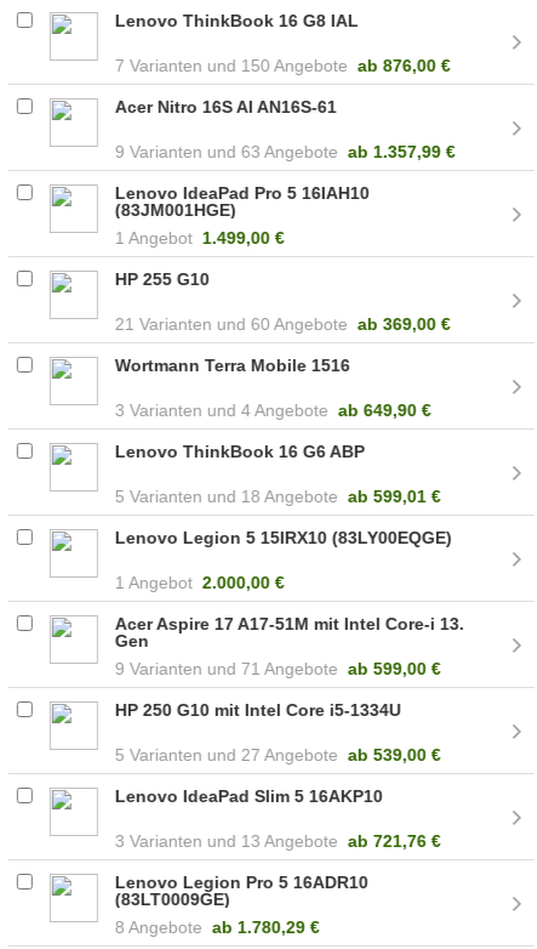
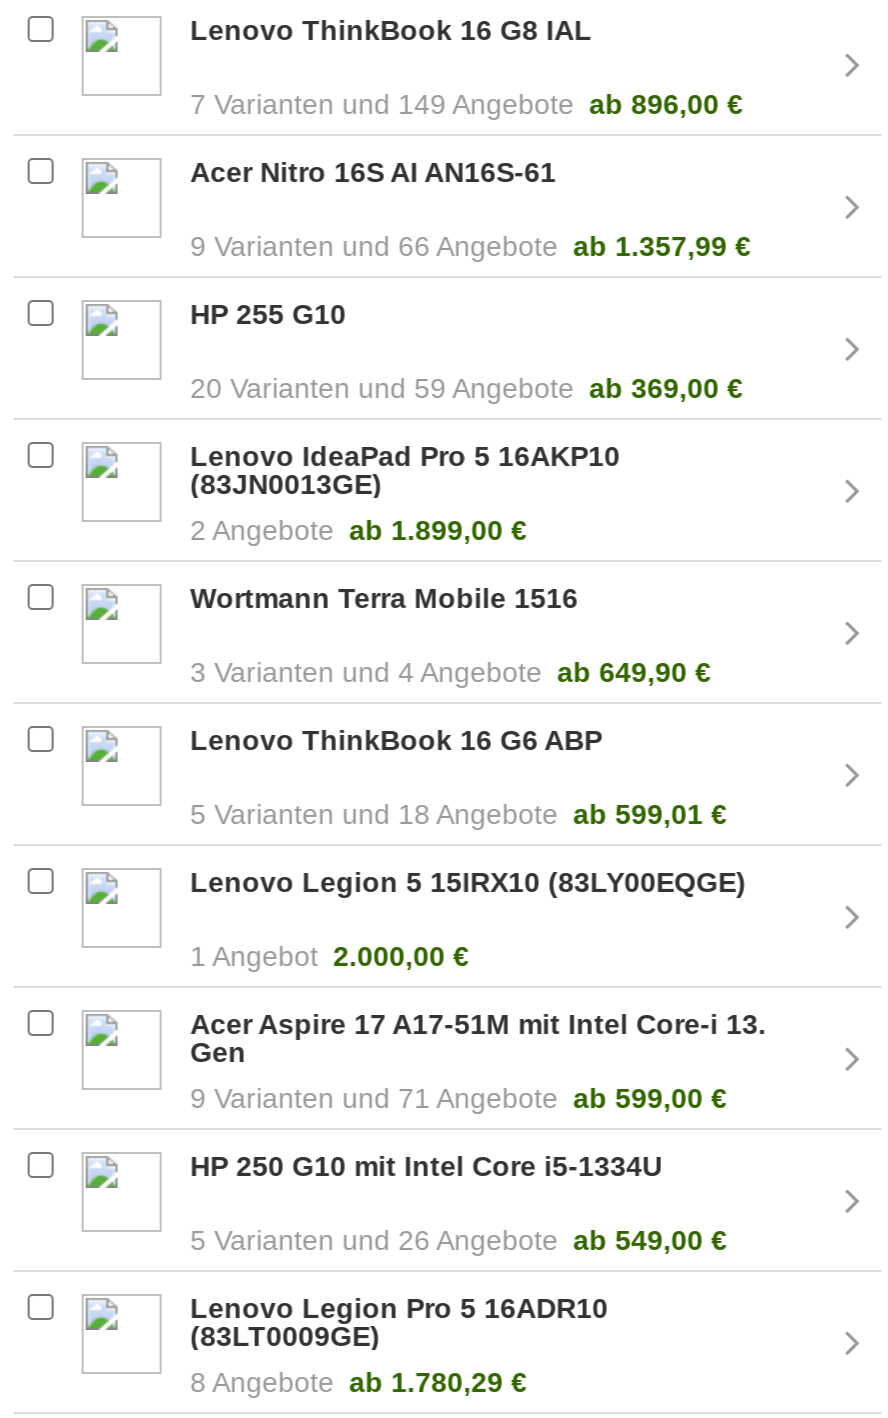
- 150 Angebote ab 876,00 €
+ 149 Angebote ab 896,00 €

- 63 Angebote ab 1.357,99 €
- Lenovo IdeaPad Pro 5 16IAH10
- (83JM001HGE)
- 1 Angebot 1.499,00 €
+ 66 Angebote ab 1.357,99 €

- 21
- 60 Angebote ab 369,00 €
+ 20
+ 59 Angebote ab 369,00 €
+ Lenovo IdeaPad Pro 5 16AKP10
+ (83JN0013GE)
+ 2 Angebote ab 1.899,00 €

- 27 Angebote ab 539,00 €
- Lenovo IdeaPad Slim 5 16AKP10
- 3
- 13 Angebote ab 721,76 €
+ 26 Angebote ab 549,00 €
